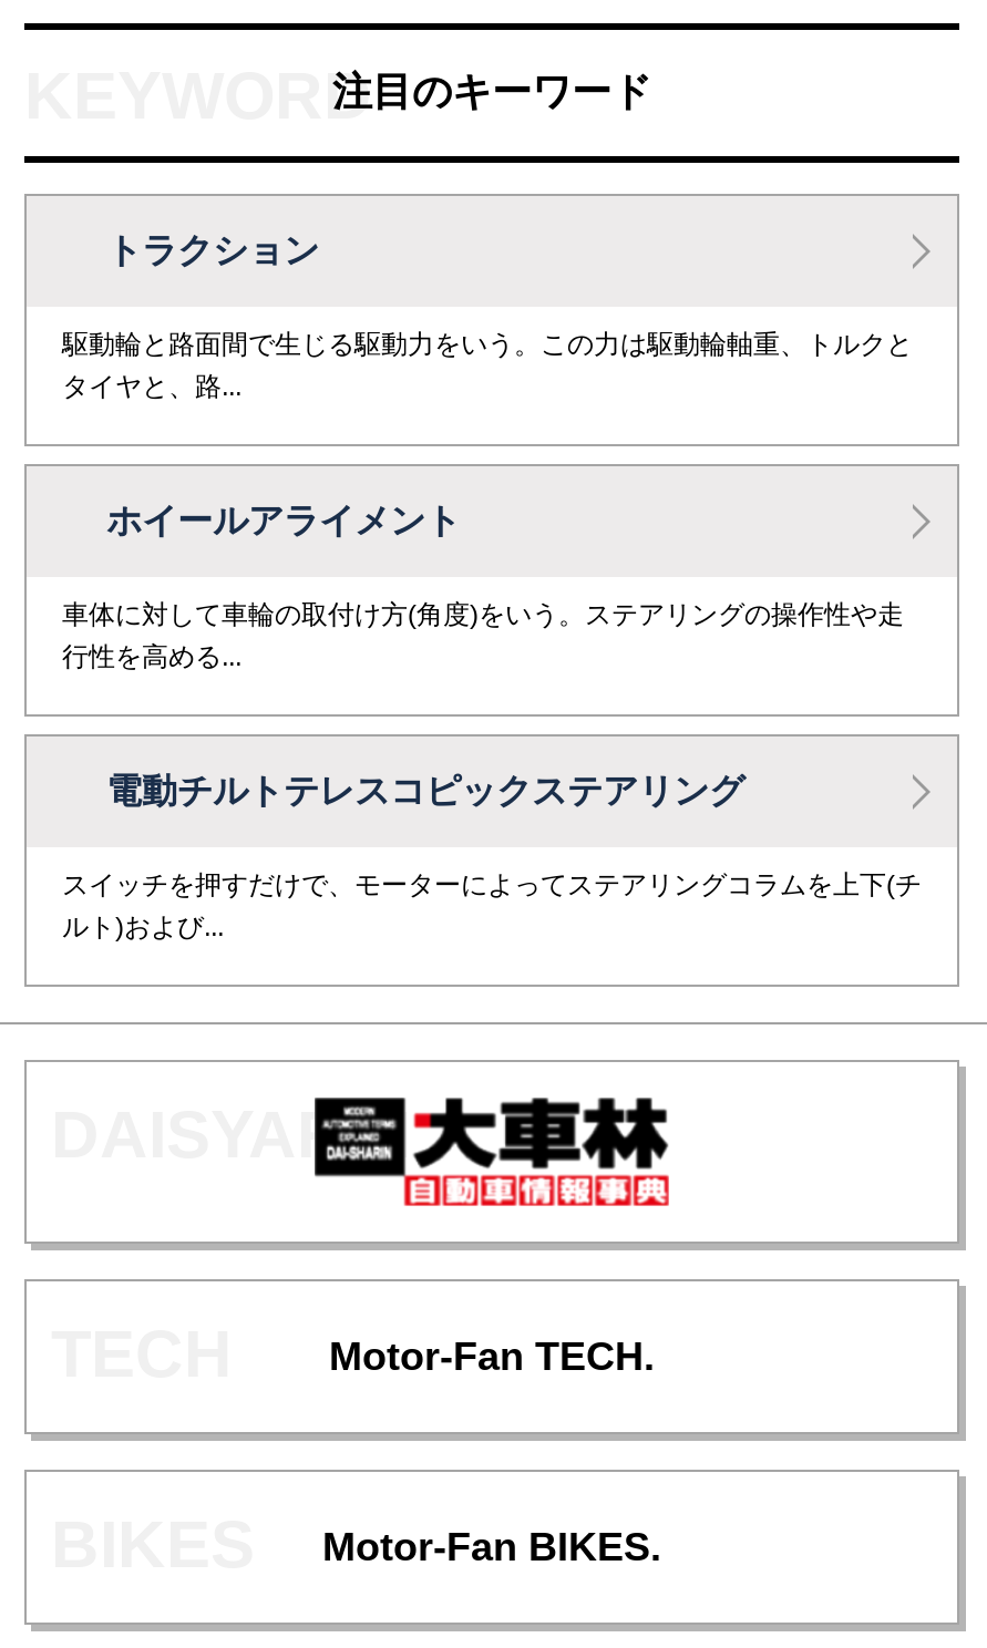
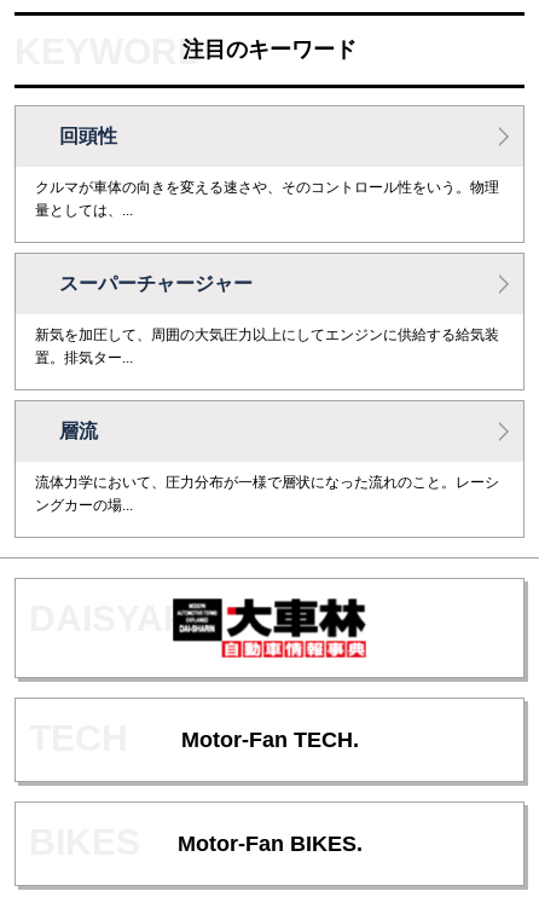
- トラクション
+ 回頭性

- 駆動輪と路面間で生じる駆動力をいう。この力は駆動輪軸重、トルクと
- タイヤと、路...
+ クルマが車体の向きを変える速さや、そのコントロール性をいう。物理
+ 量としては、...

- ホイールアライメント
+ スーパーチャージャー

- 車体に対して車輪の取付け方(角度)をいう。ステアリングの操作性や走
- 行性を高める...
+ 新気を加圧して、周囲の大気圧力以上にしてエンジンに供給する給気装
+ 置。排気ター...

- 電動チルトテレスコピックステアリング
+ 層流

- スイッチを押すだけで、モーターによってステアリングコラムを上下(チ
- ルト)および...
+ 流体力学において、圧力分布が一様で層状になった流れのこと。レーシ
+ ングカーの場...
